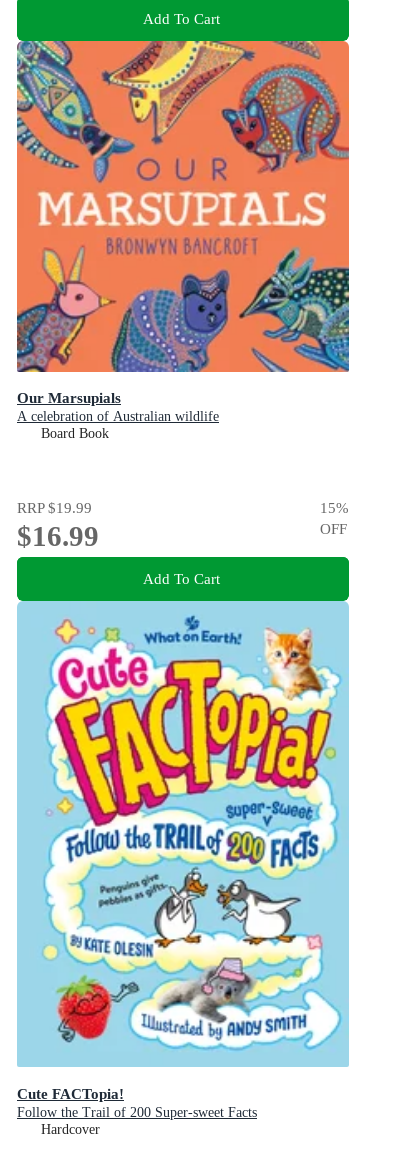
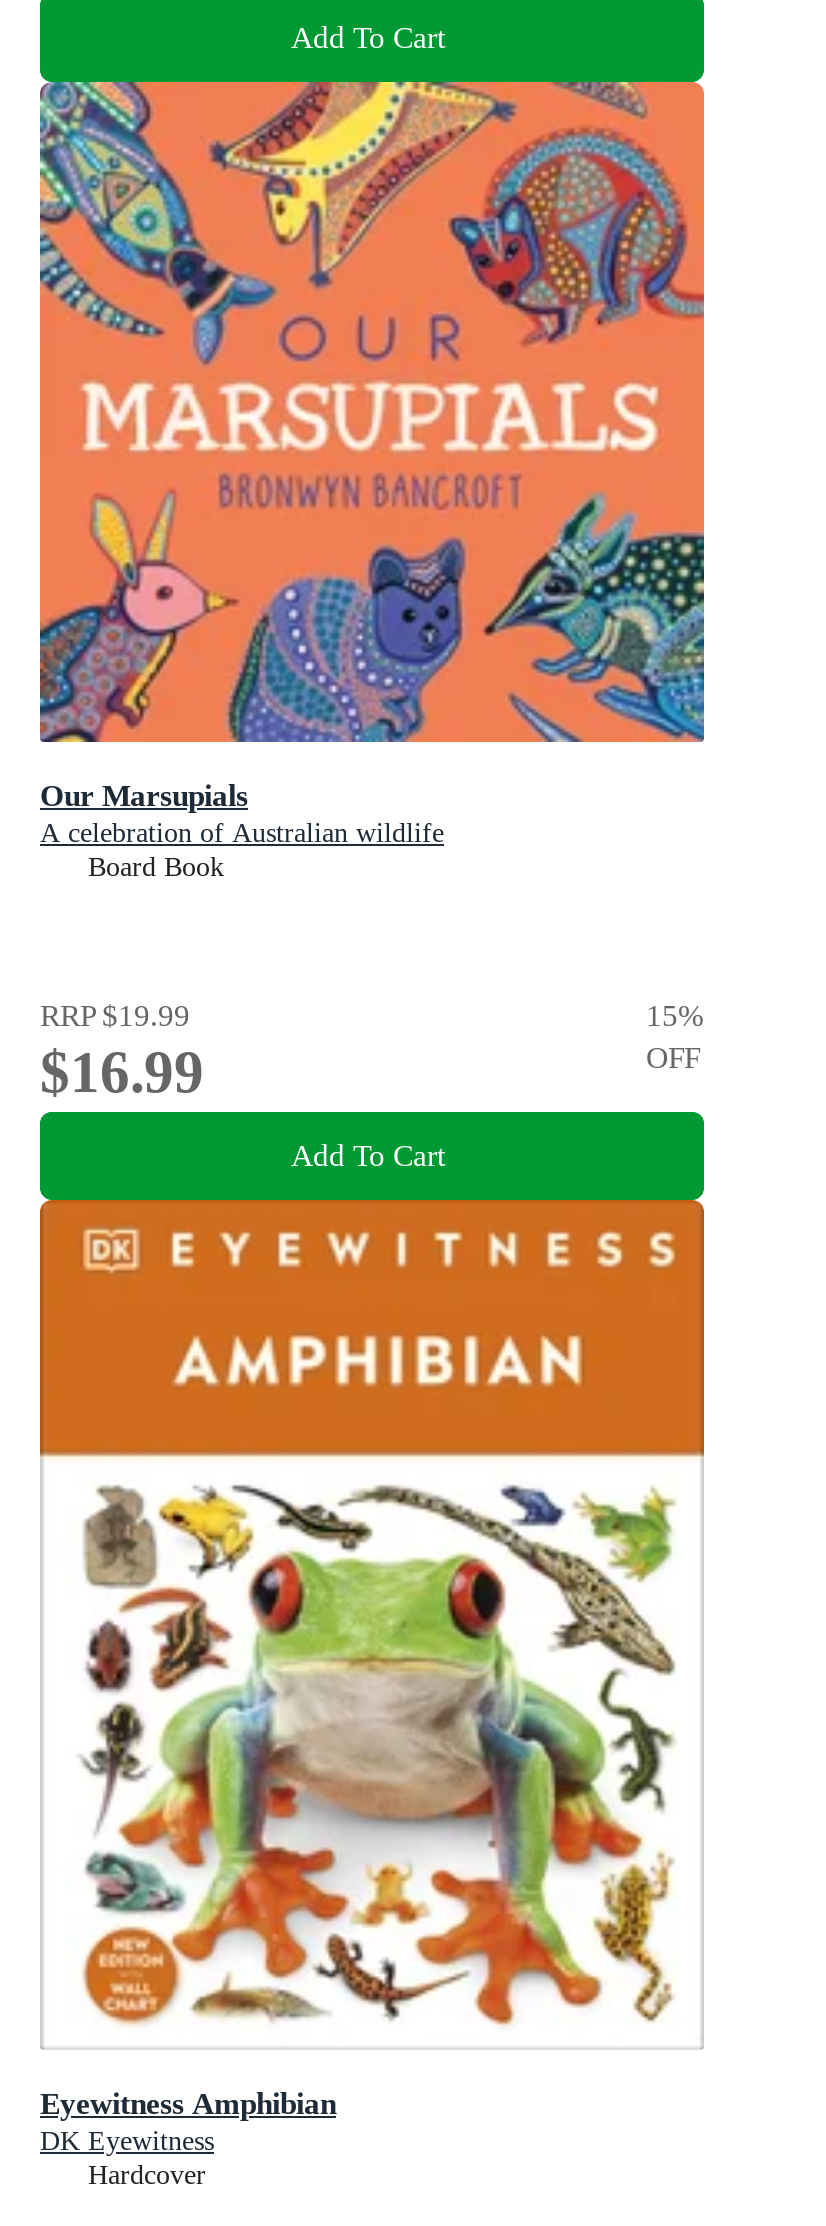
- [image]
- Cute FACTopia!
- Follow the Trail of 200 Super-sweet Facts
+ [image]
+ Eyewitness Amphibian
+ DK Eyewitness
